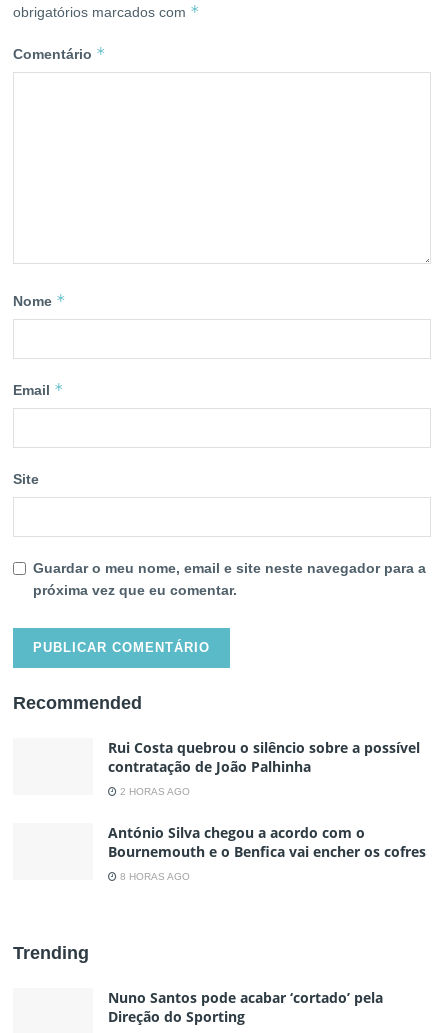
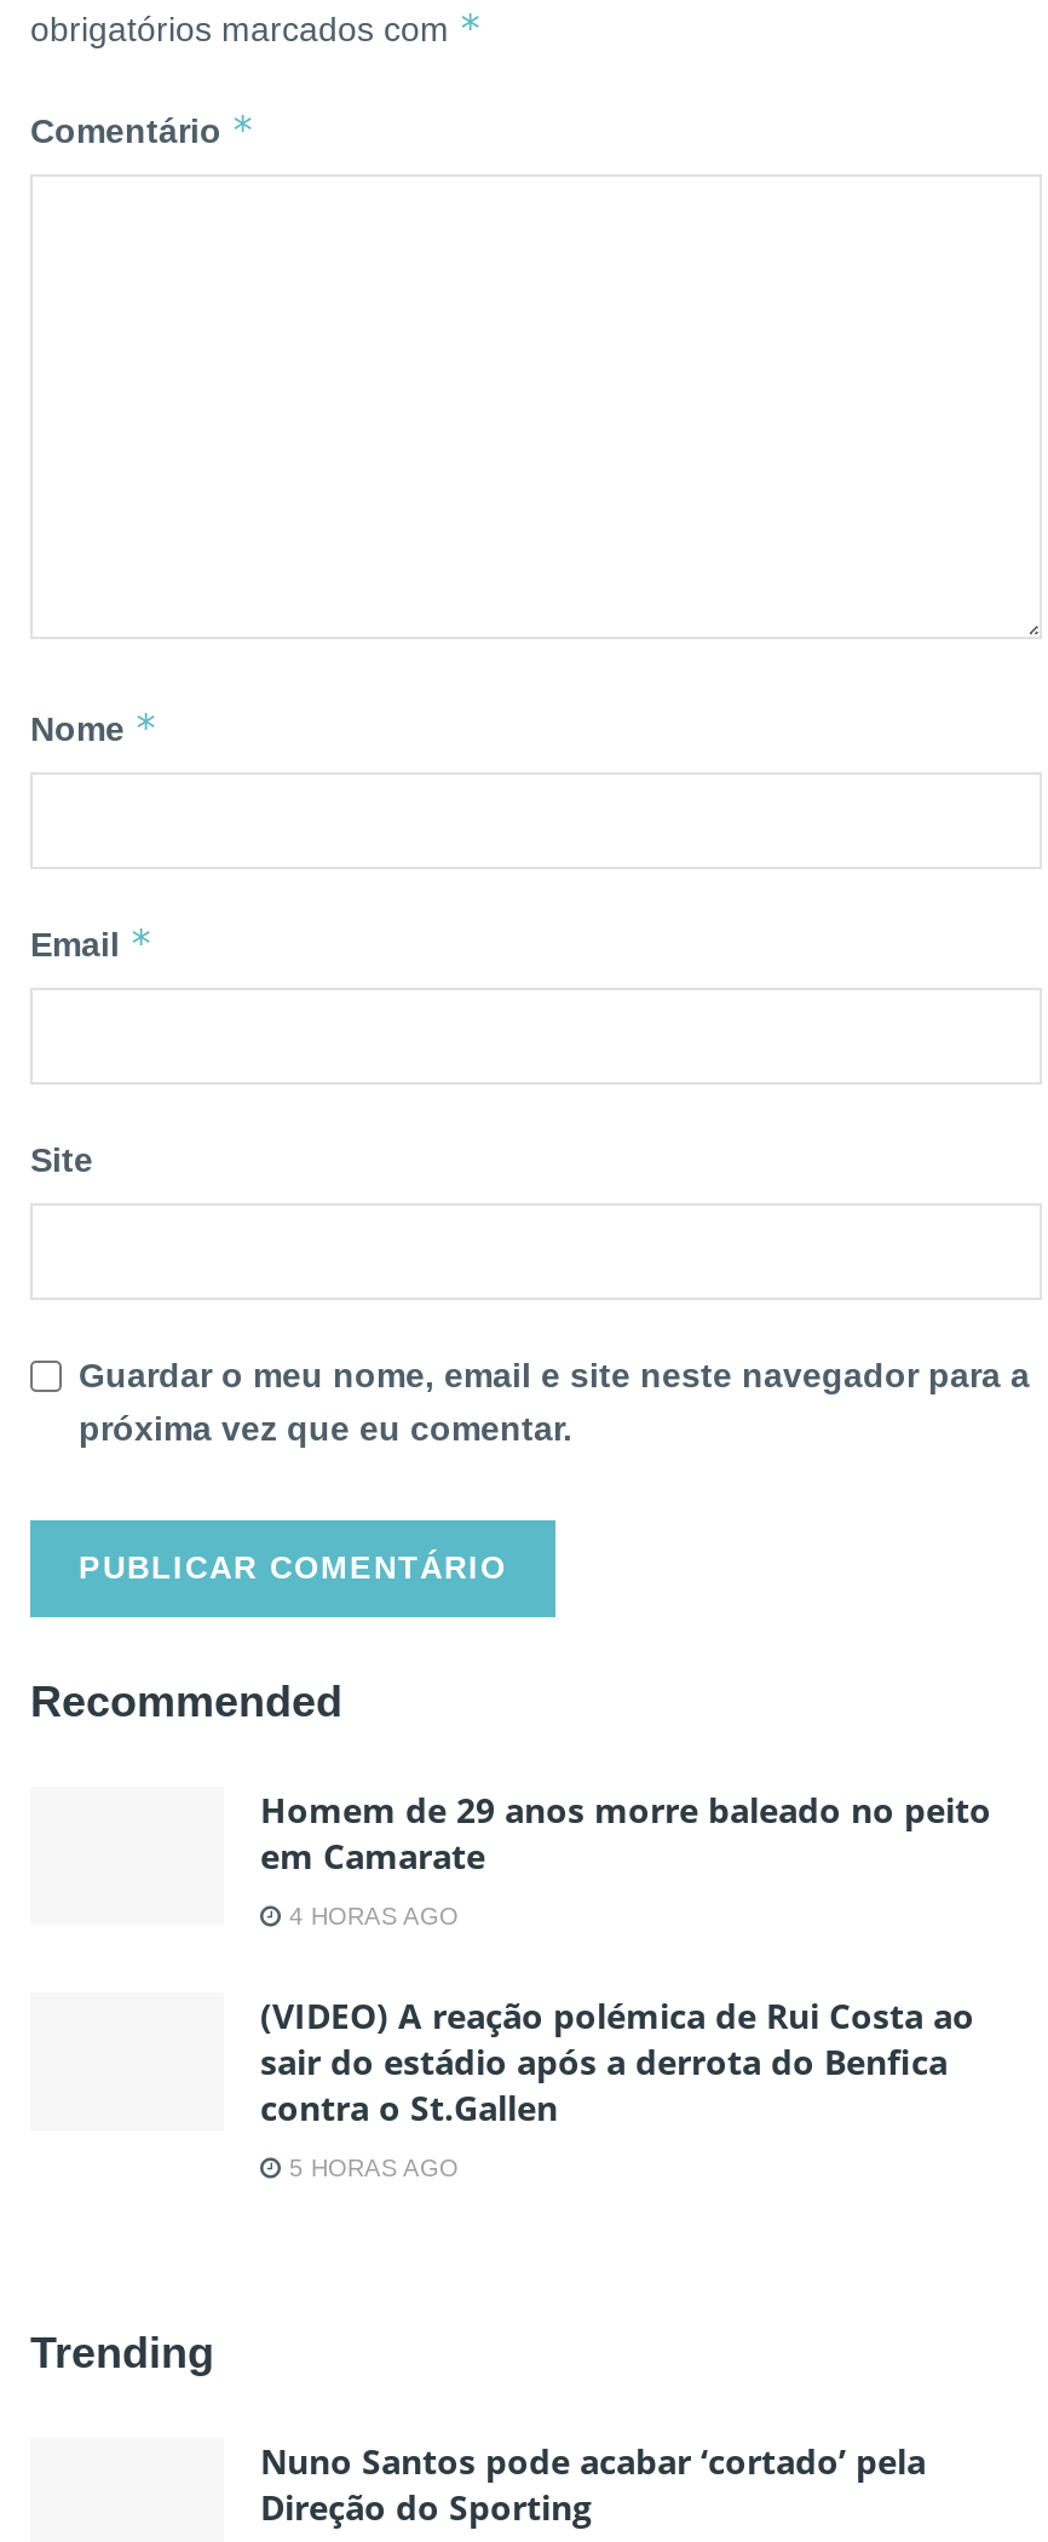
- Rui Costa quebrou o silêncio sobre a possível
- contratação de João Palhinha
+ Homem de 29 anos morre baleado no peito
+ em Camarate

- 2 HORAS AGO
+ 4 HORAS AGO

- António Silva chegou a acordo com o
- Bournemouth e o Benfica vai encher os cofres
+ (VIDEO) A reação polémica de Rui Costa ao
+ sair do estádio após a derrota do Benfica
+ contra o St.Gallen

- 8 HORAS AGO
+ 5 HORAS AGO
